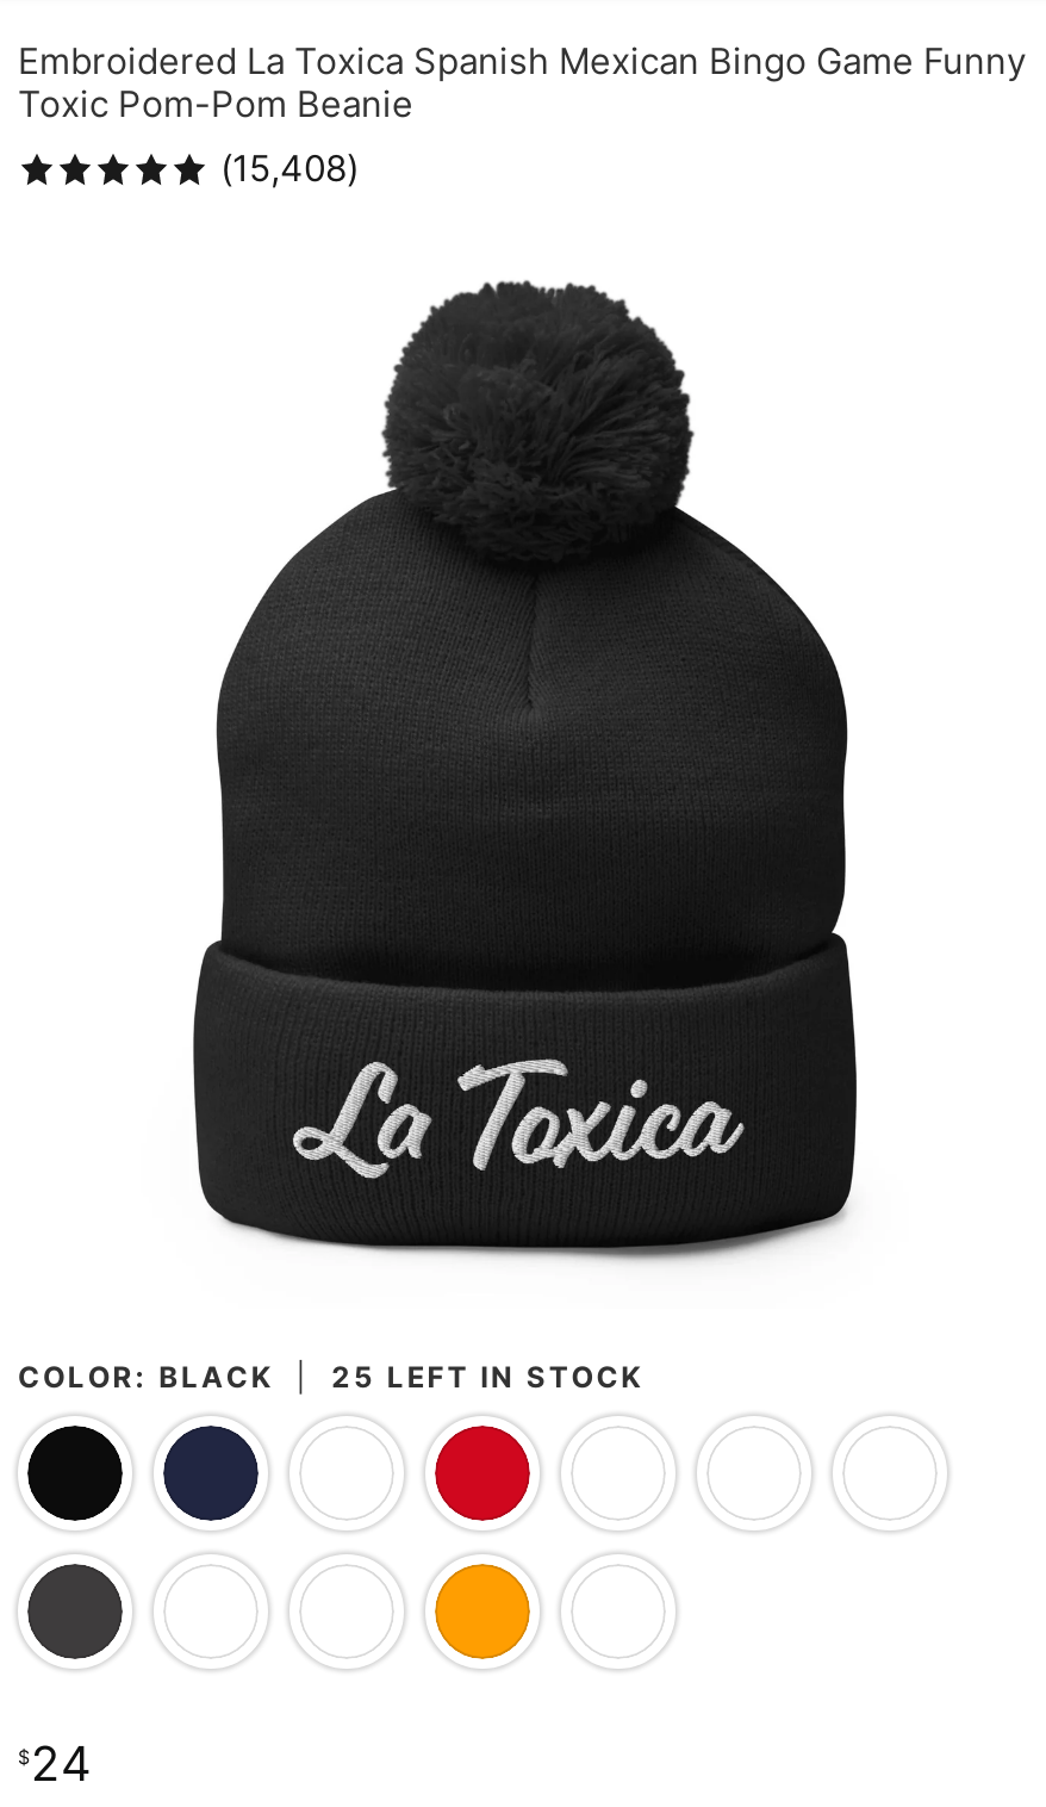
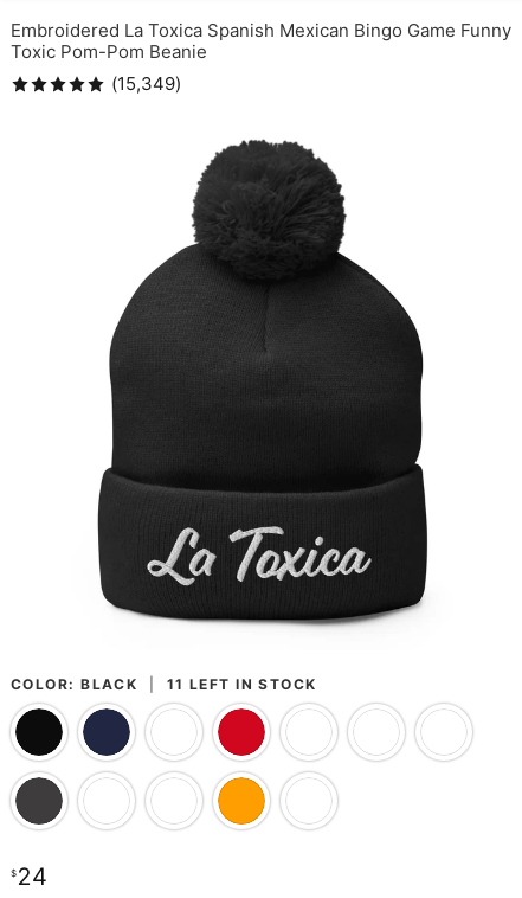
- (15,408)
+ (15,349)

- 25 LEFT IN STOCK
+ 11 LEFT IN STOCK
